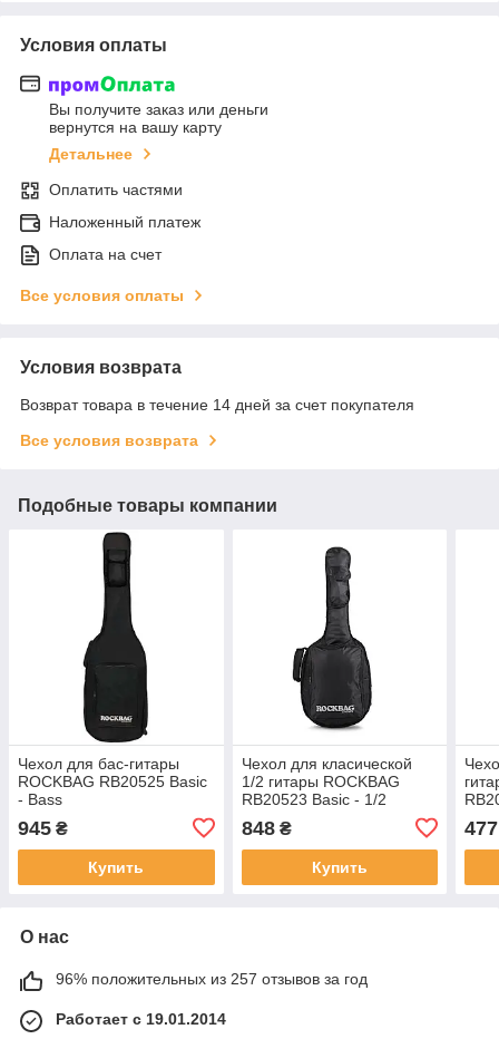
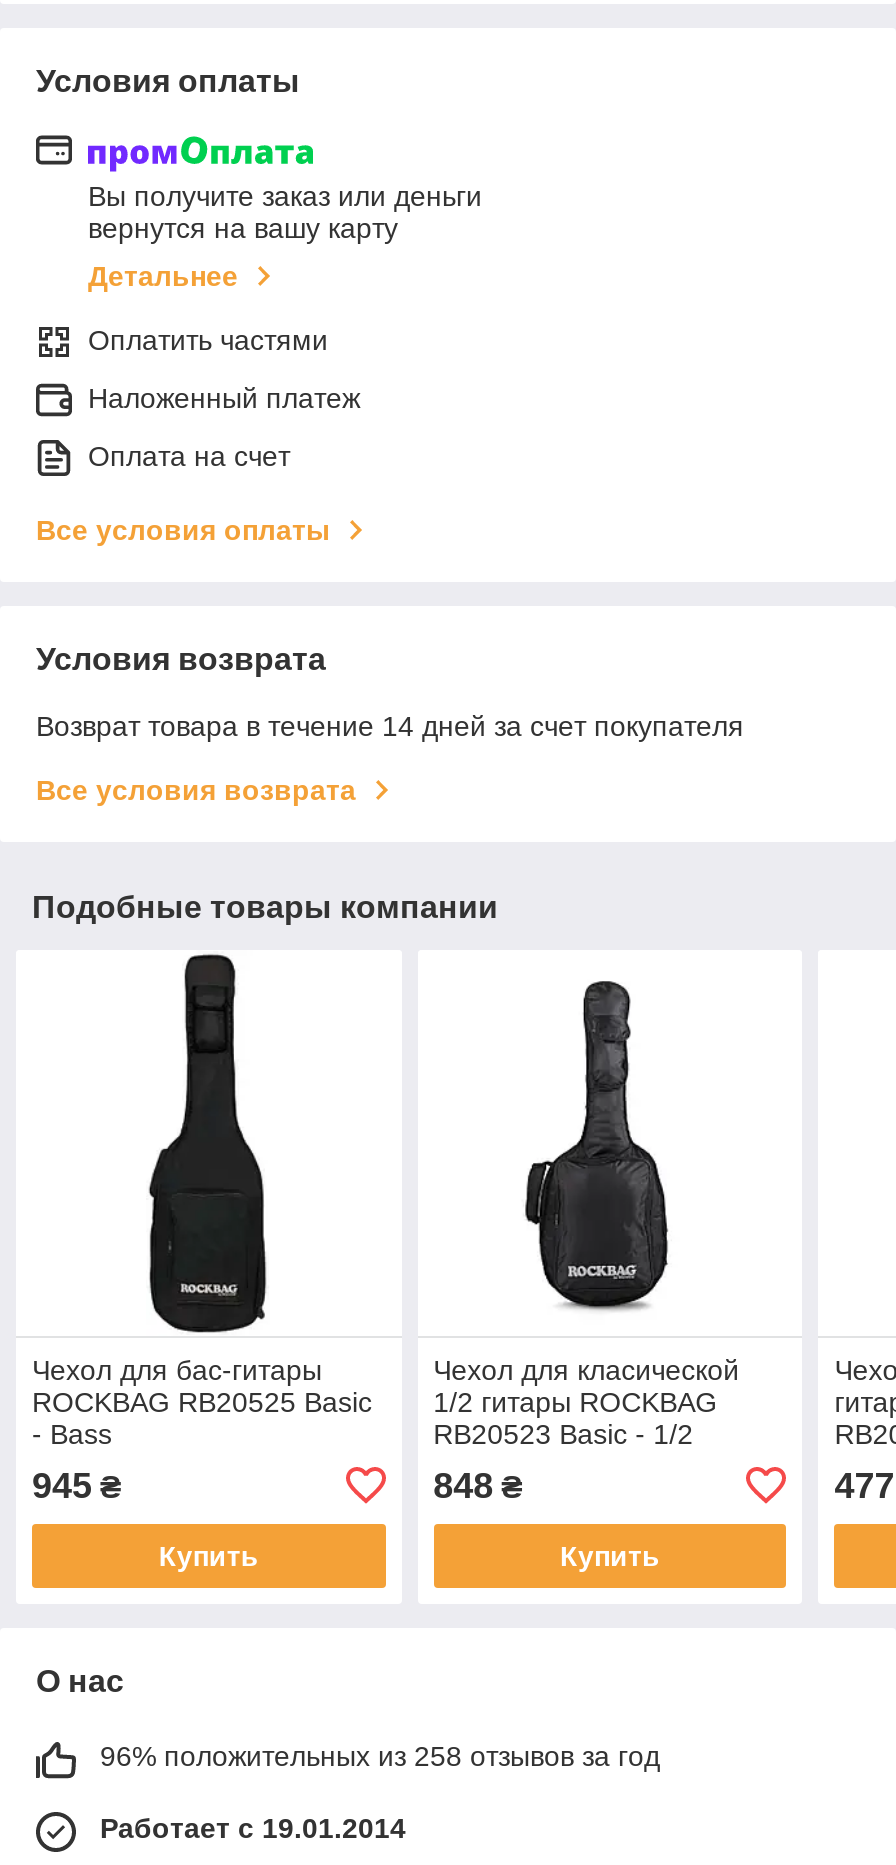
- 96% положительных из 257 отзывов за год
+ 96% положительных из 258 отзывов за год
